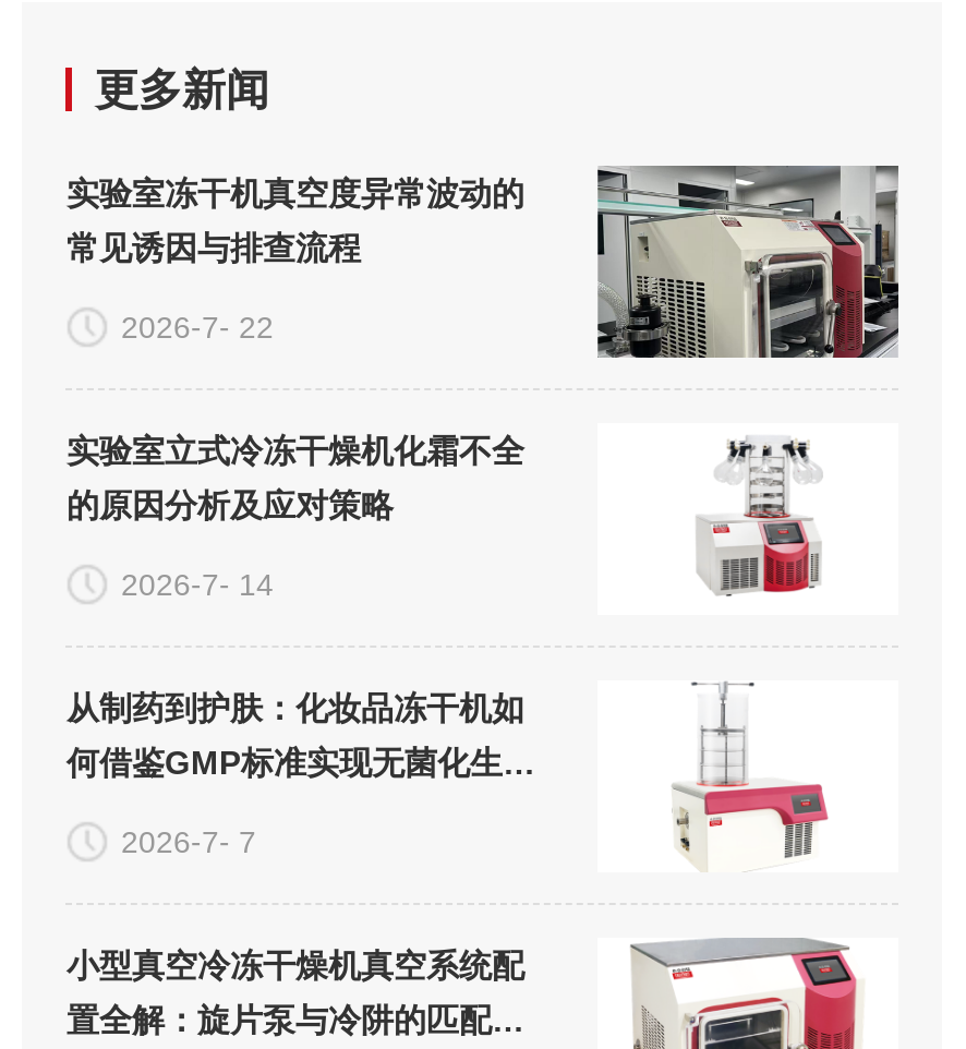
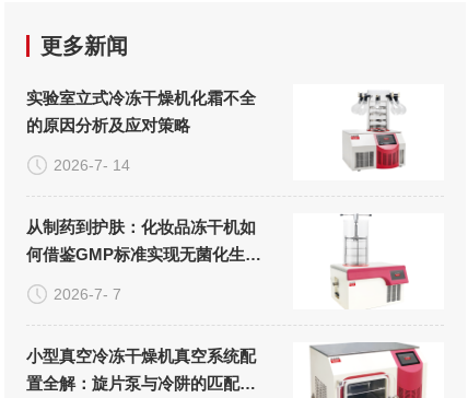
- [image]
- 实验室冻干机真空度异常波动的
- 常见诱因与排查流程
- 2026-7- 22
